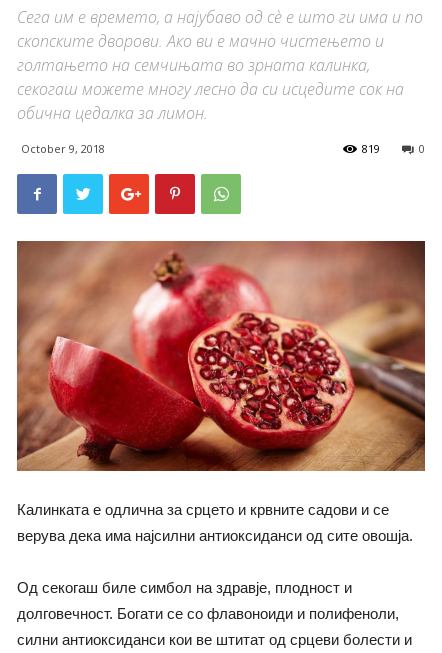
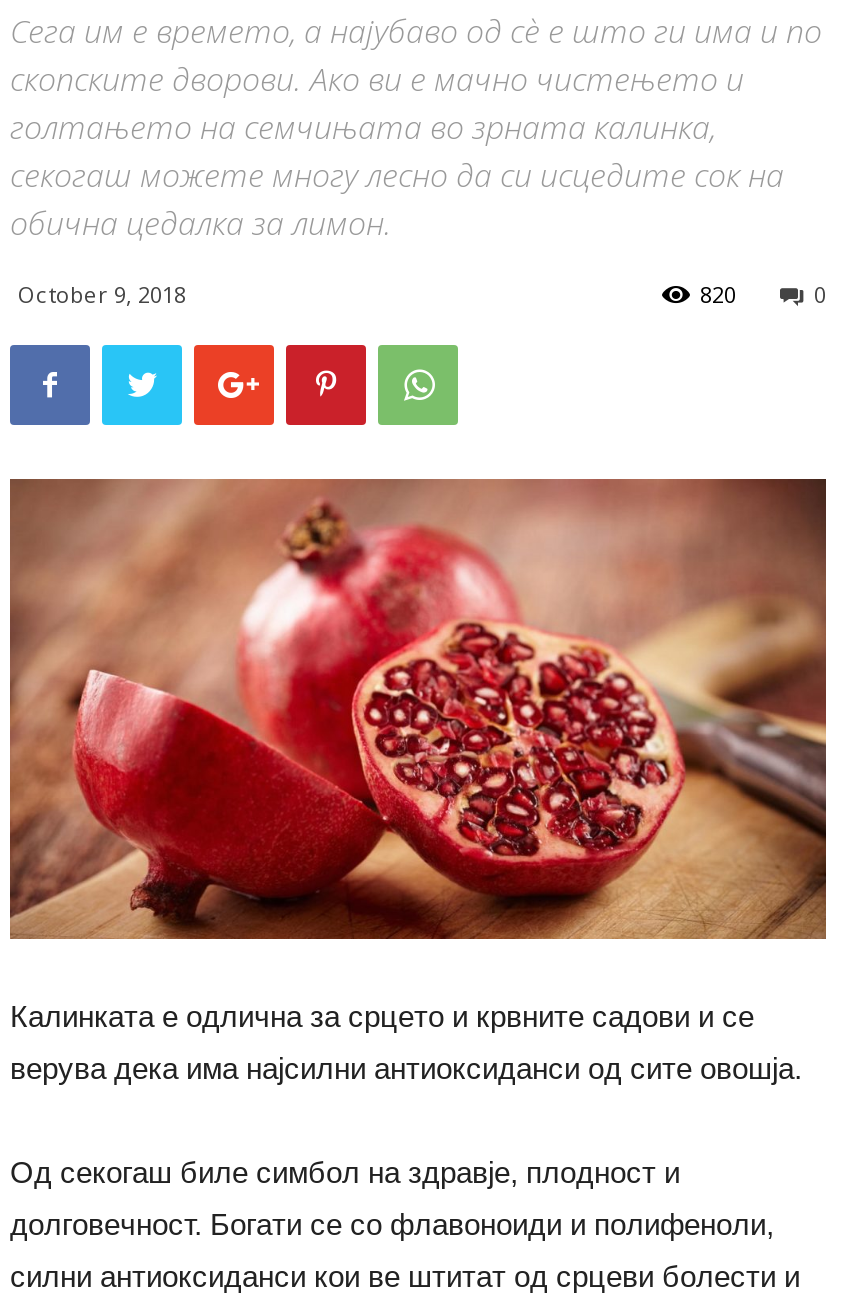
- 819
+ 820
